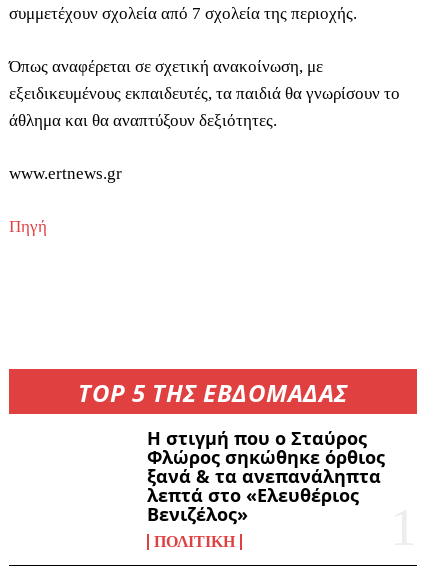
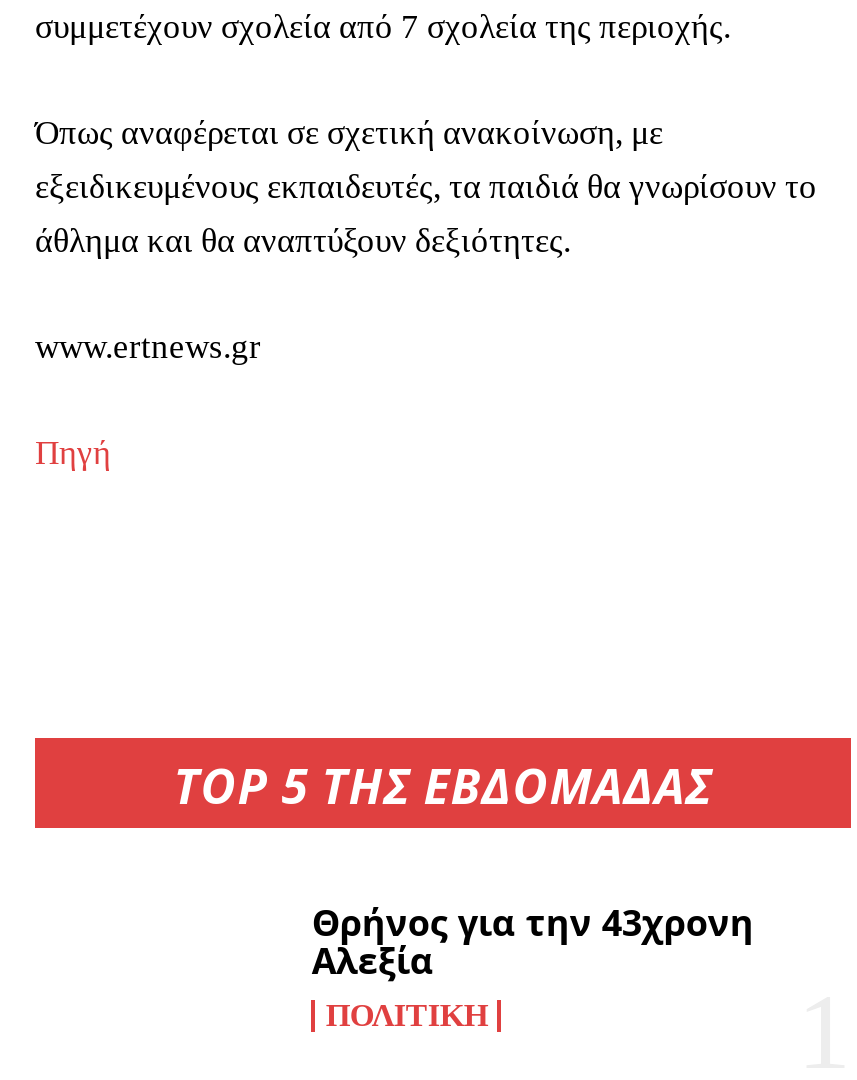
- Η στιγμή που ο Σταύρος
- Φλώρος σηκώθηκε όρθιος
- ξανά & τα ανεπανάληπτα
- λεπτά στο «Ελευθέριος
- Βενιζέλος»
+ Θρήνος για την 43χρονη
+ Αλεξία
